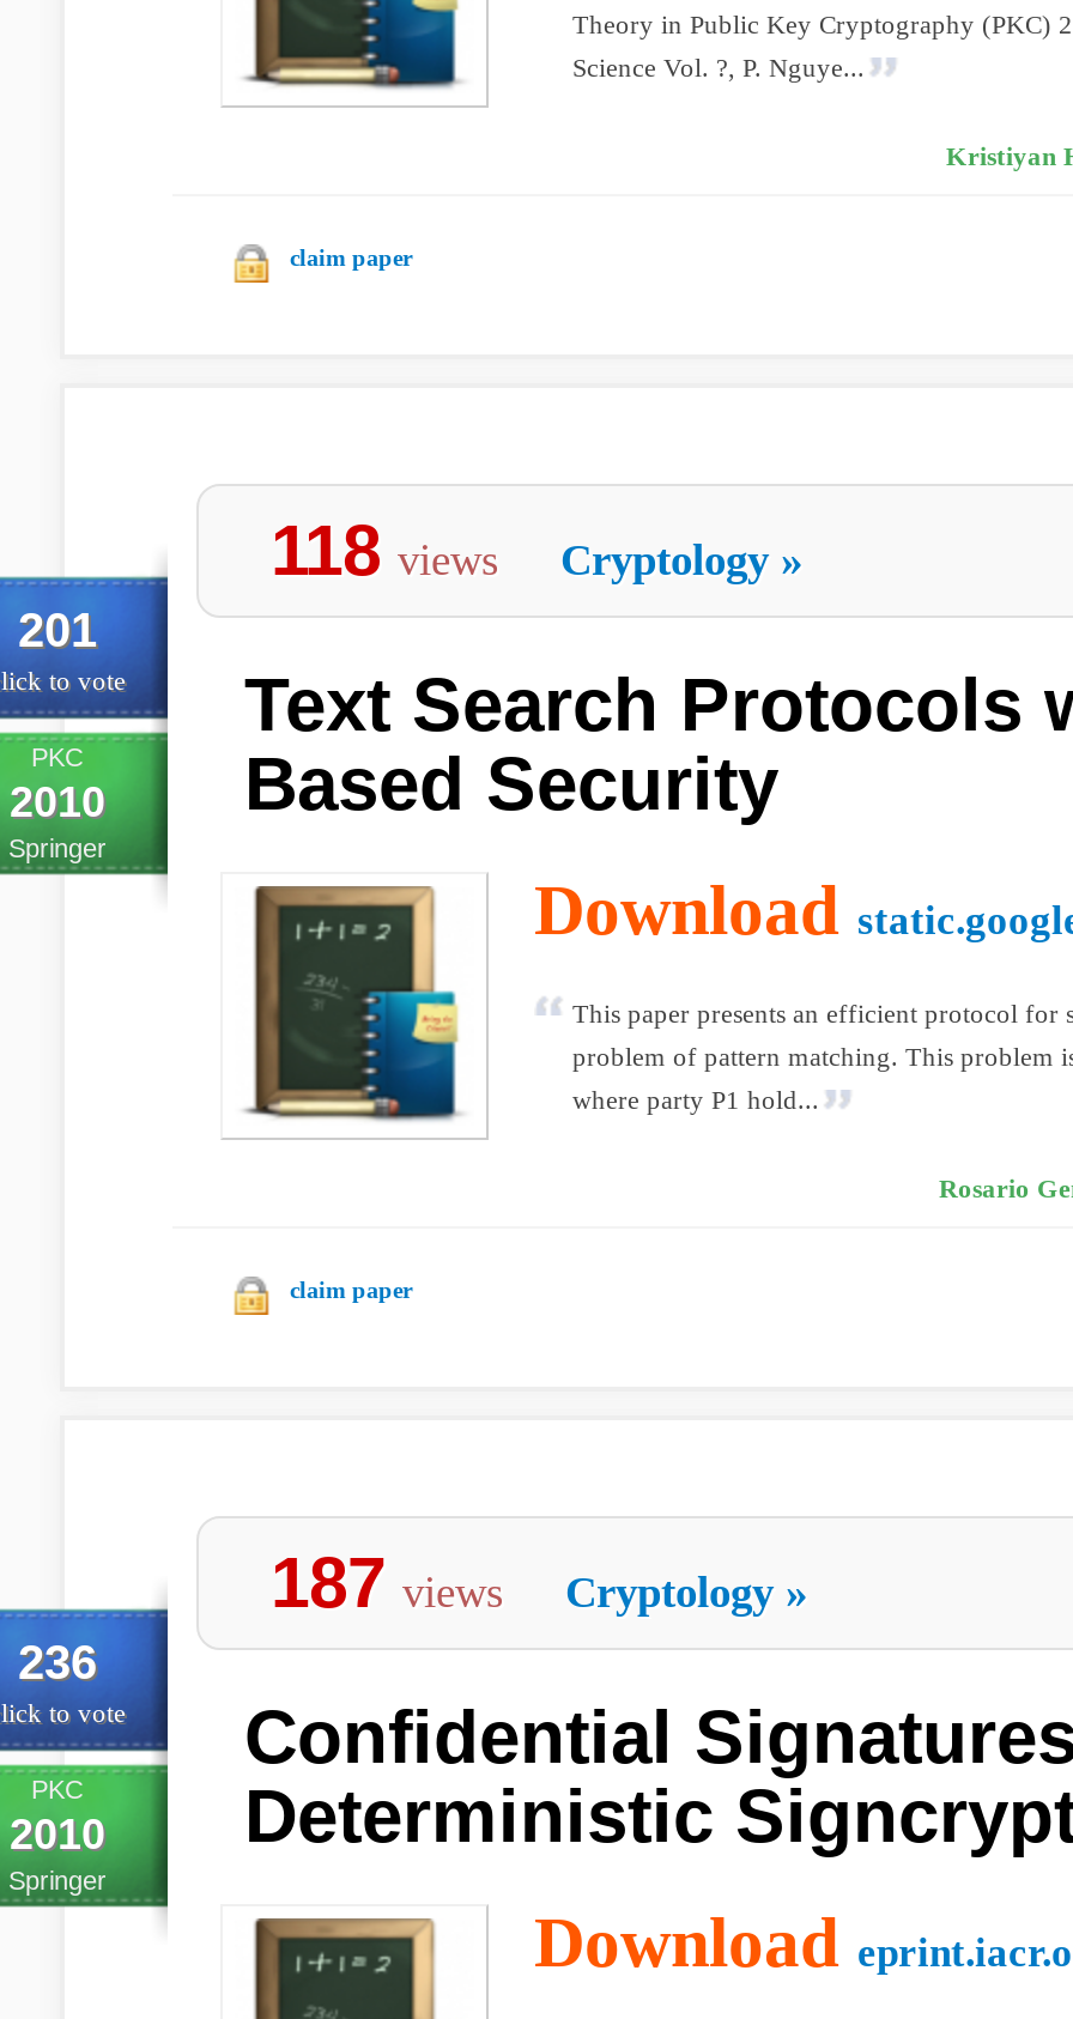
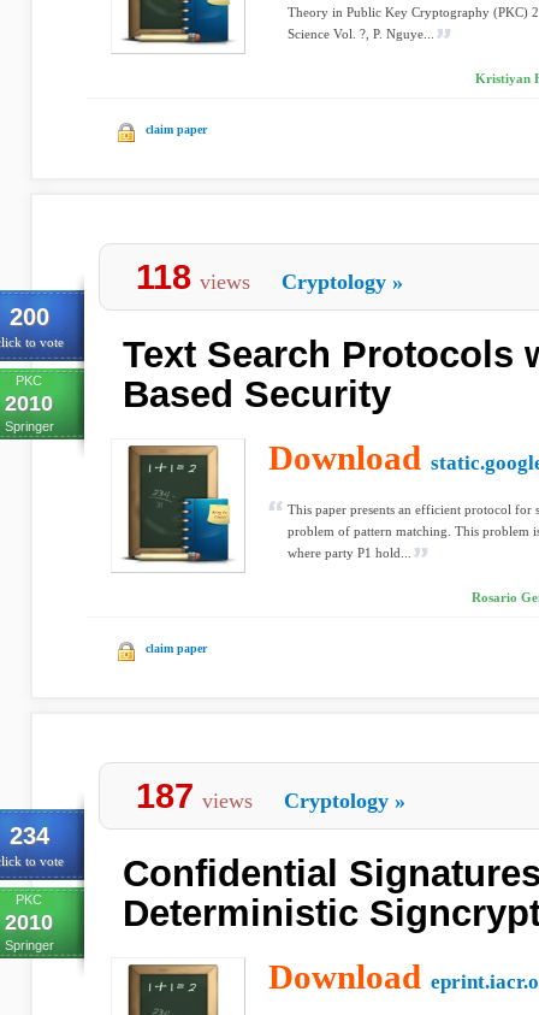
- 201
+ 200

- 236
+ 234
